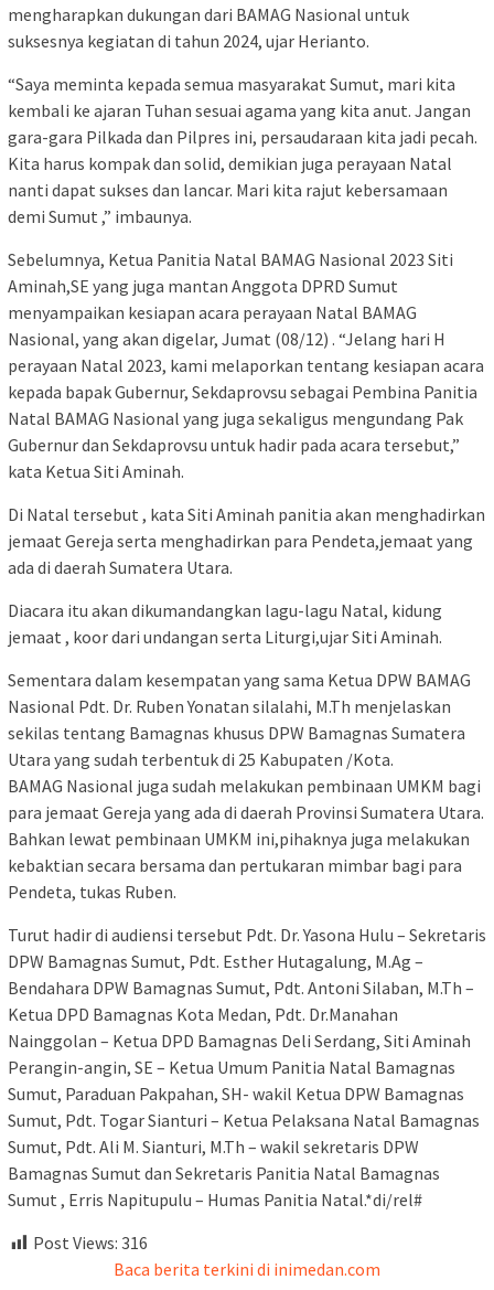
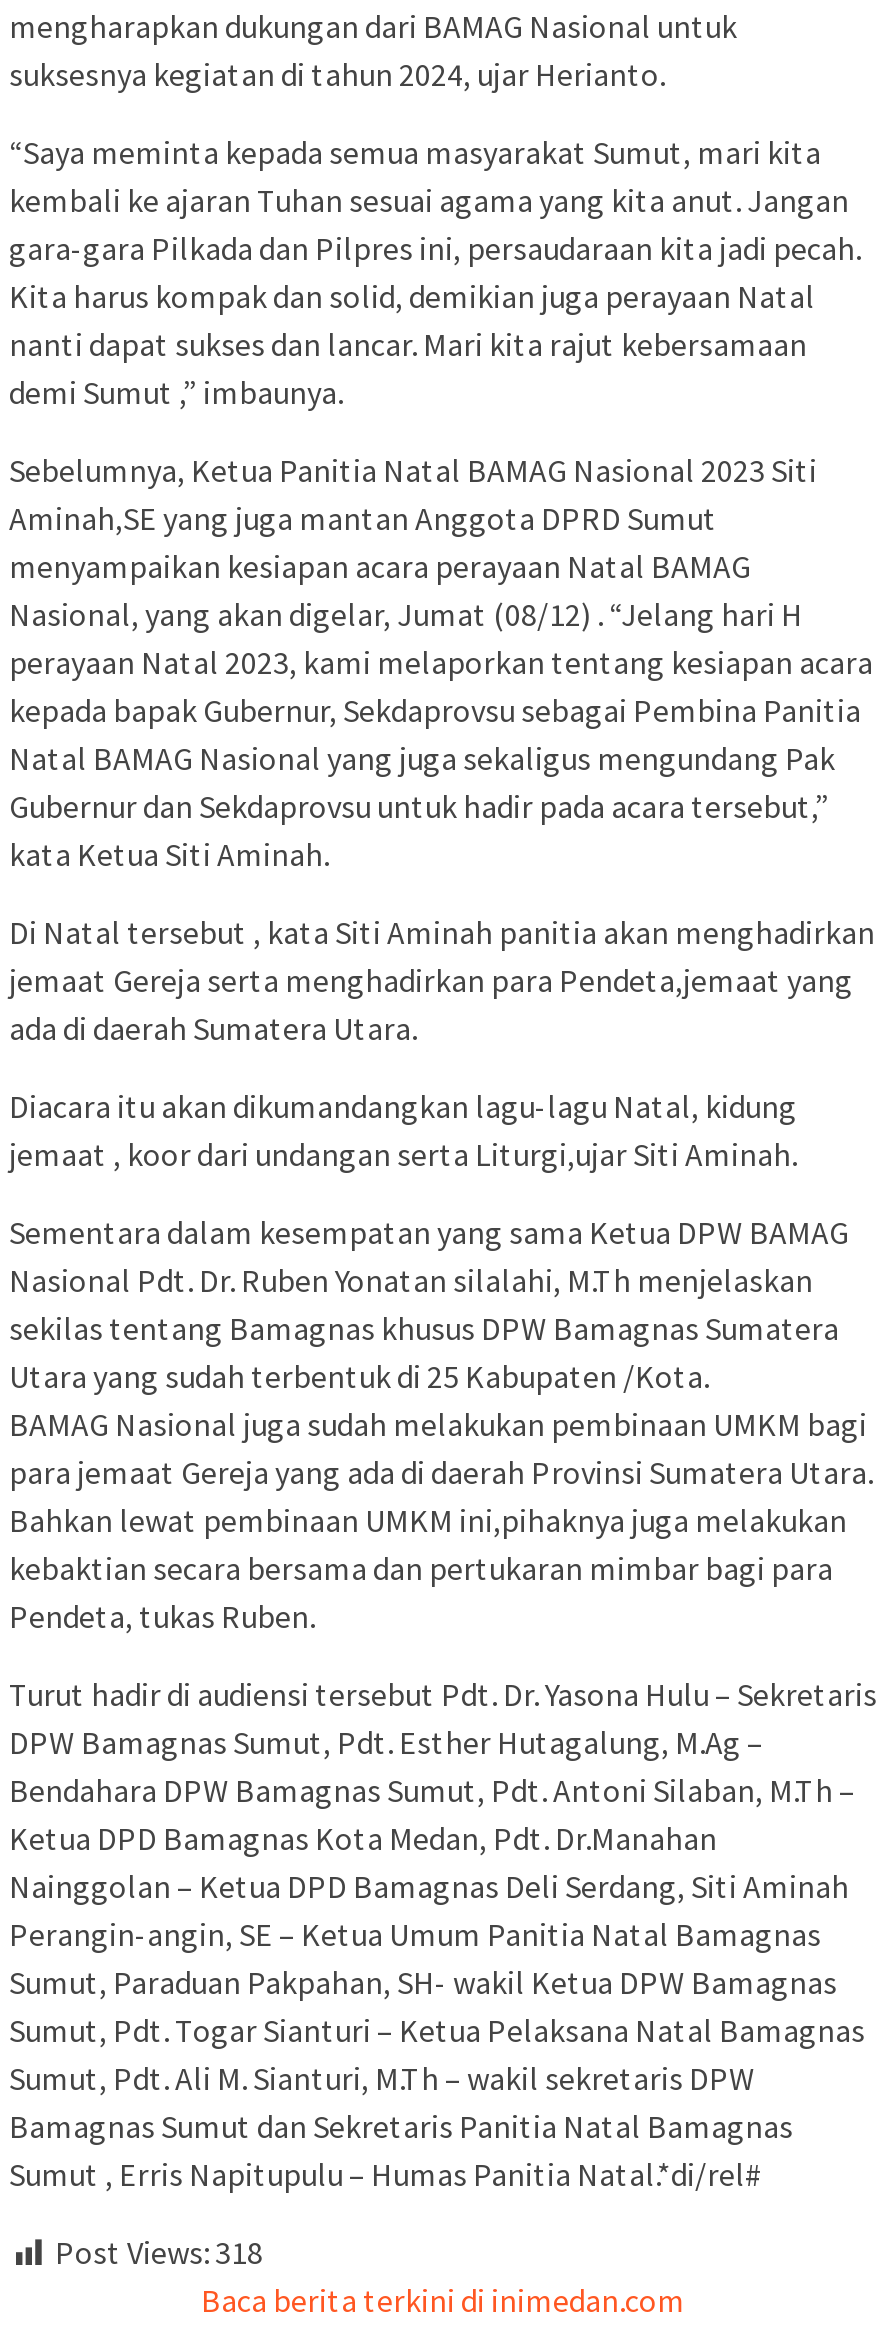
- Post Views: 316
+ Post Views: 318
